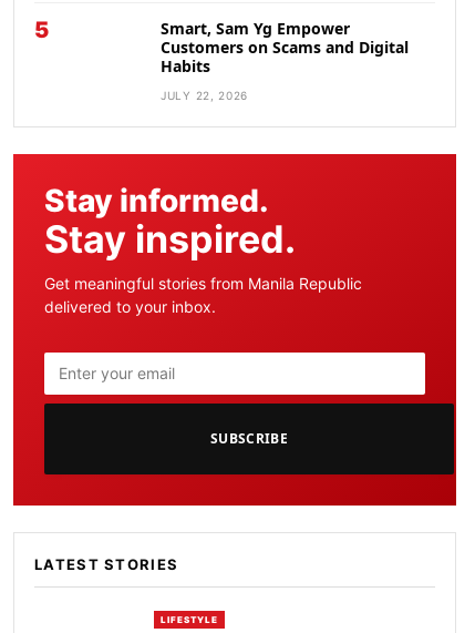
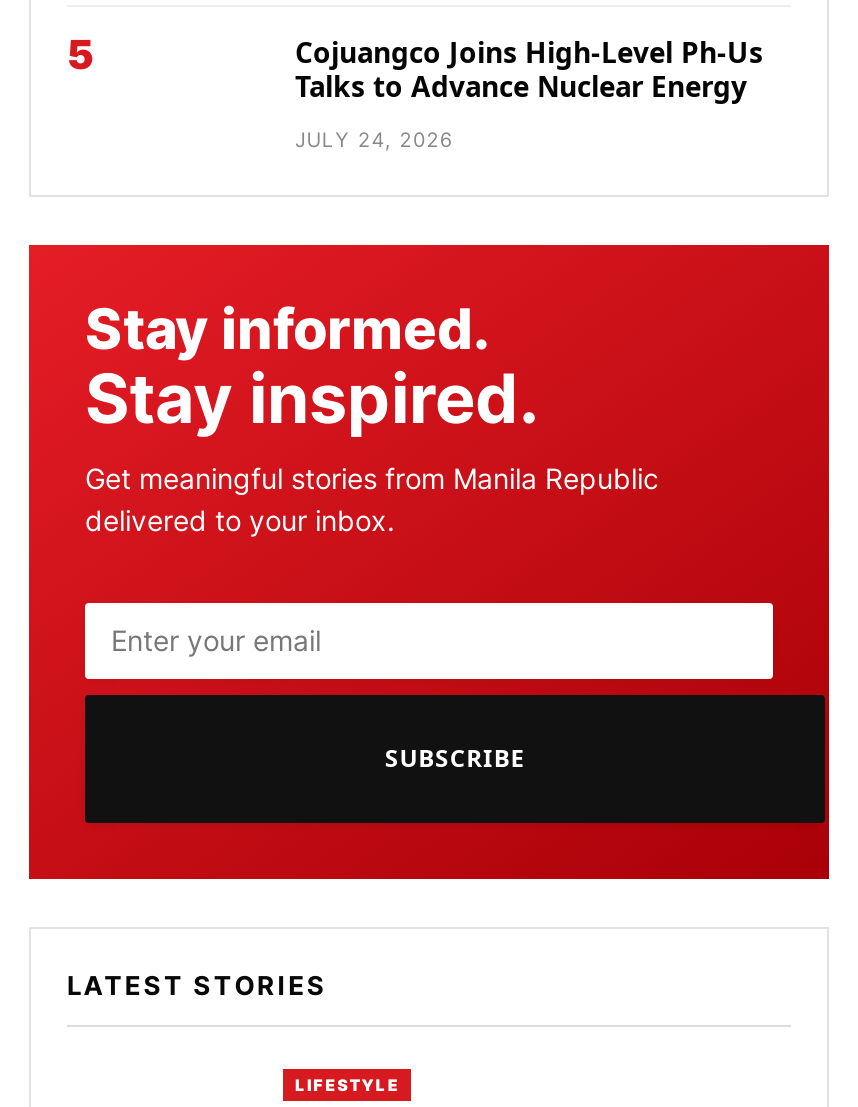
- Smart, Sam Yg Empower
- Customers on Scams and Digital
- Habits
+ Cojuangco Joins High-Level Ph-Us
+ Talks to Advance Nuclear Energy

- JULY 22, 2026
+ JULY 24, 2026
